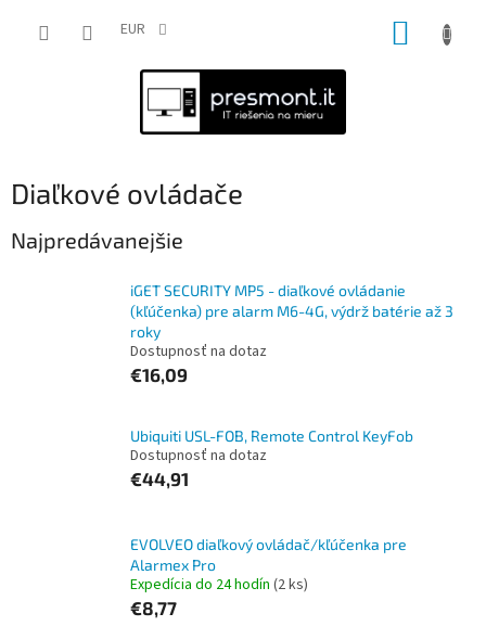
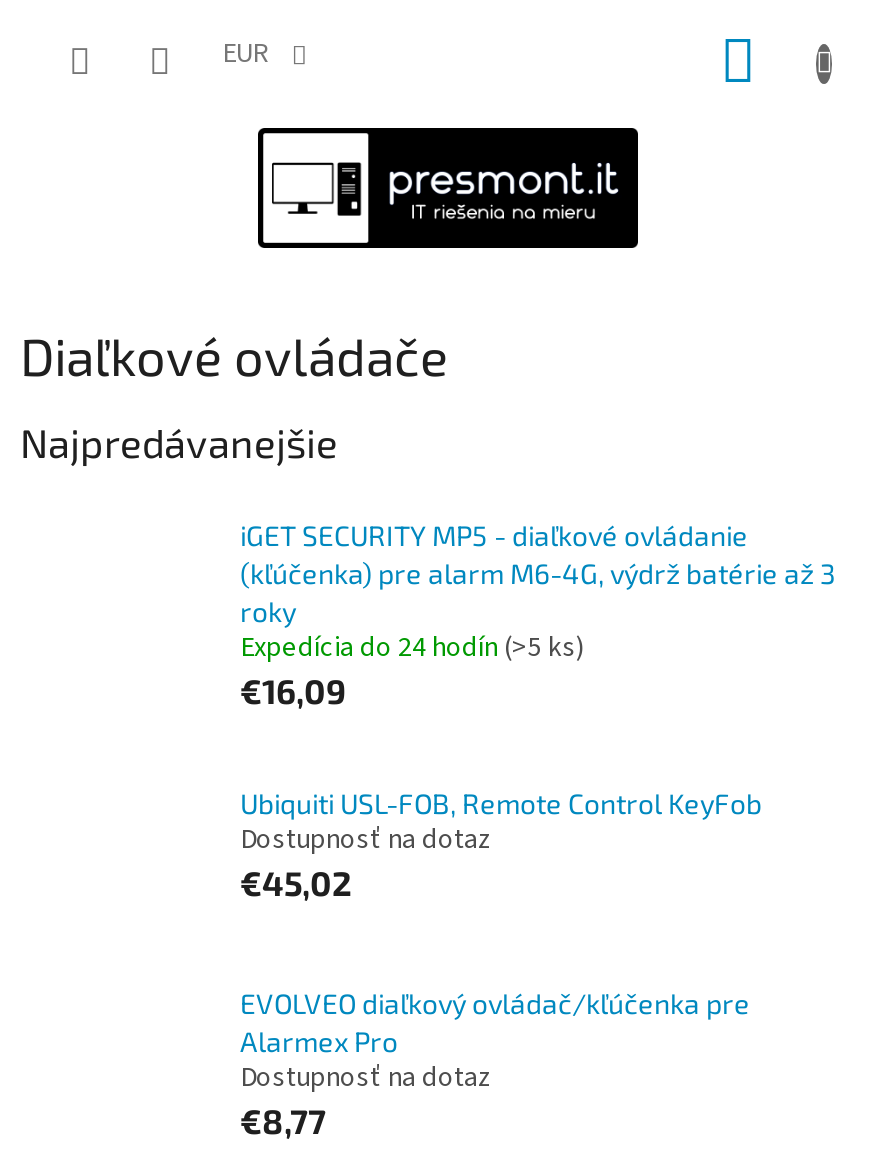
- Dostupnosť na dotaz
+ Expedícia do 24 hodín (>5 ks)

- €44,91
+ €45,02

- Expedícia do 24 hodín (2 ks)
+ Dostupnosť na dotaz
